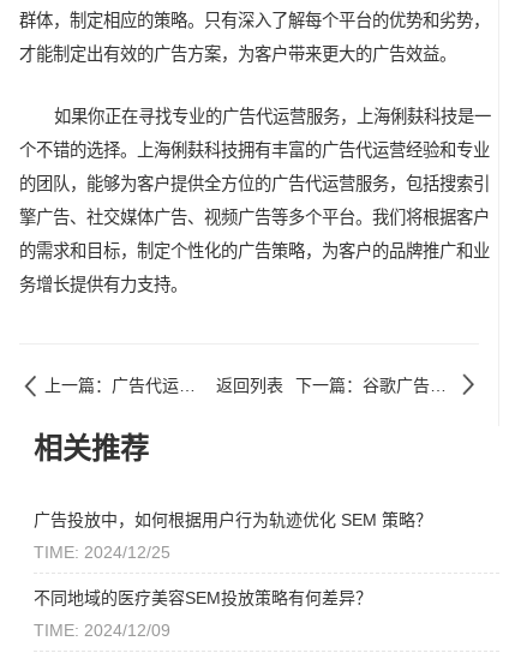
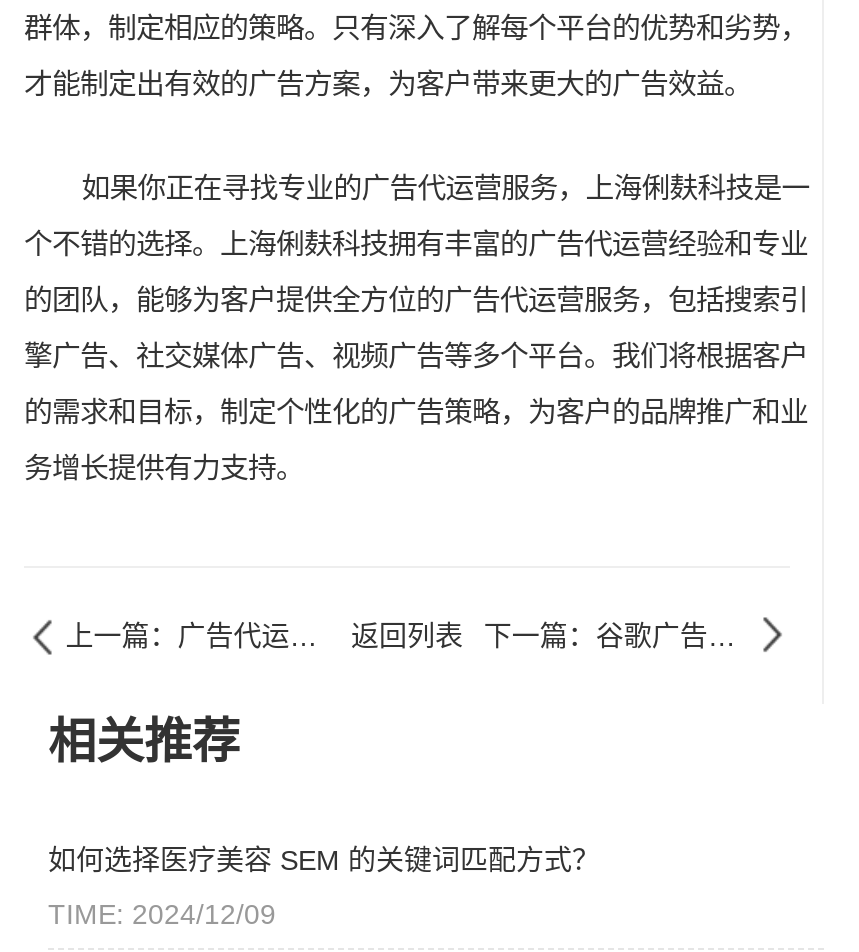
- 广告投放中，如何根据用户行为轨迹优化 SEM 策略？
- TIME: 2024/12/25
- 不同地域的医疗美容SEM投放策略有何差异？
+ 如何选择医疗美容 SEM 的关键词匹配方式？
